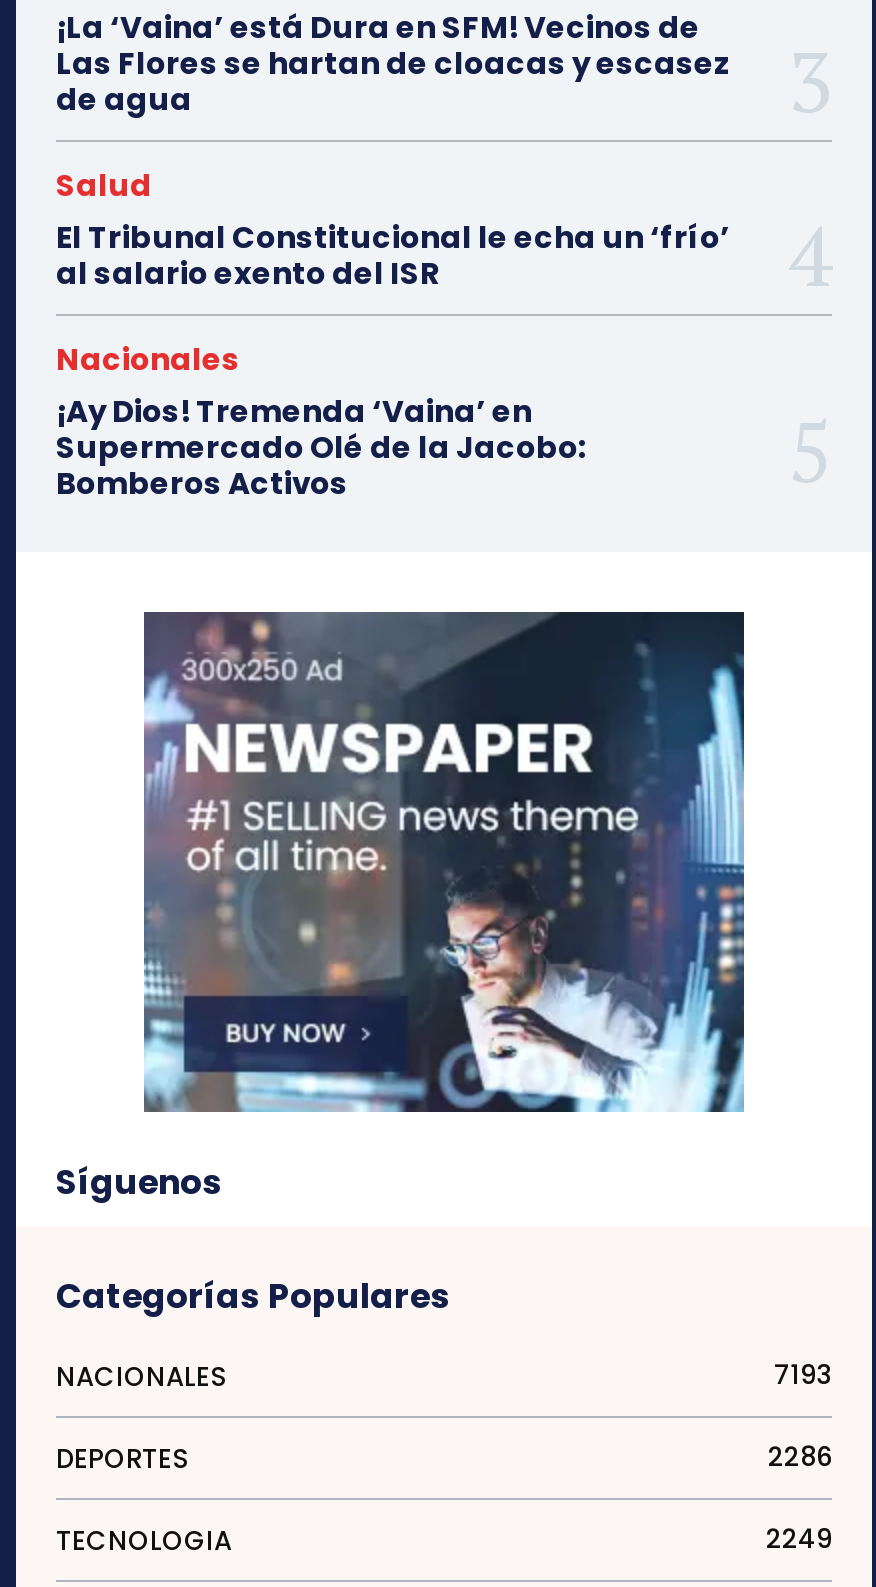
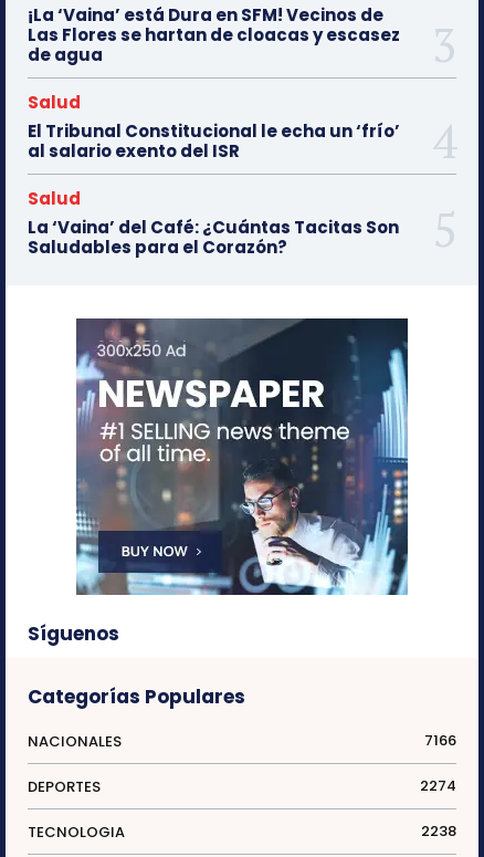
- Nacionales
- ¡Ay Dios! Tremenda ‘Vaina’ en
- Supermercado Olé de la Jacobo:
- Bomberos Activos
+ Salud
+ La ‘Vaina’ del Café: ¿Cuántas Tacitas Son
+ Saludables para el Corazón?

- 7193
+ 7166

- 2286
+ 2274

- 2249
+ 2238
